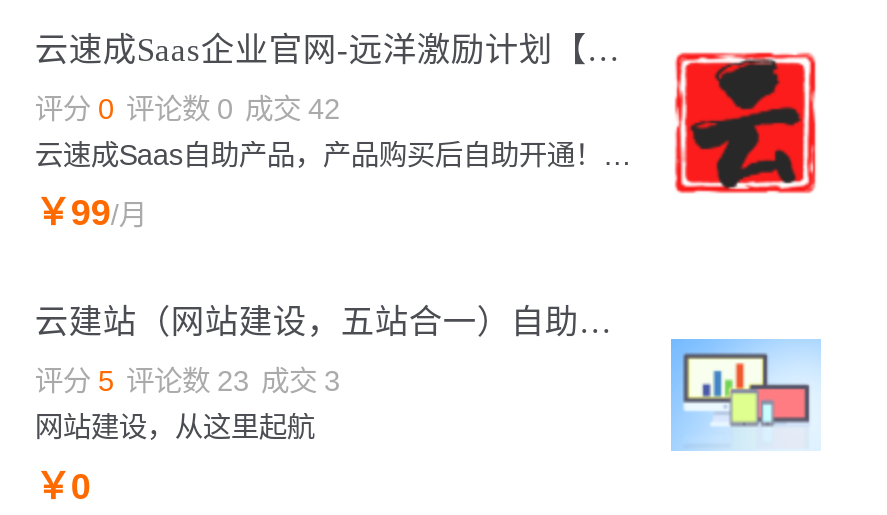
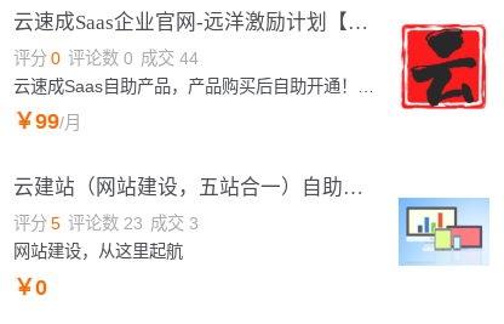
- 评分 0 评论数 0 成交 42
+ 评分 0 评论数 0 成交 44
